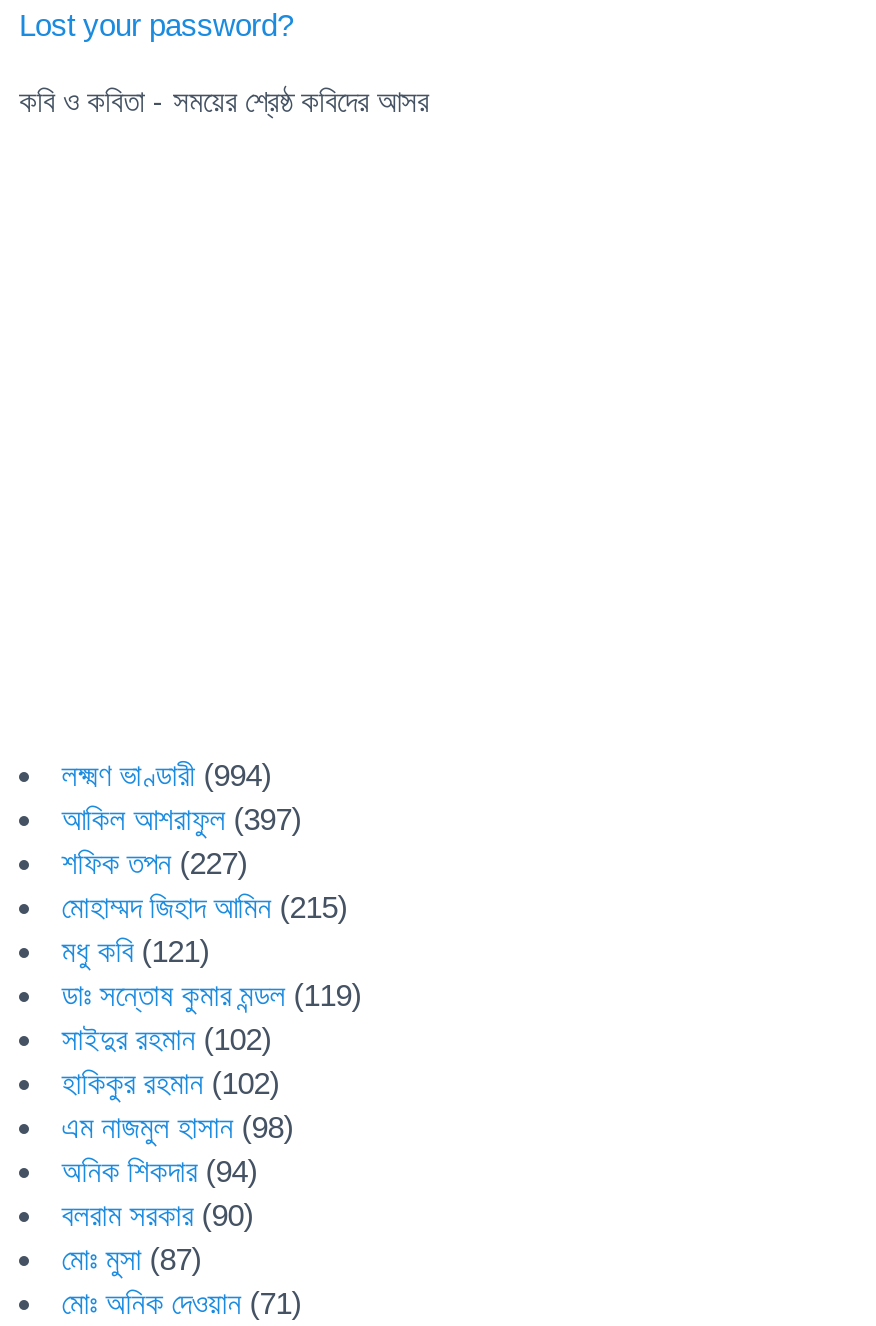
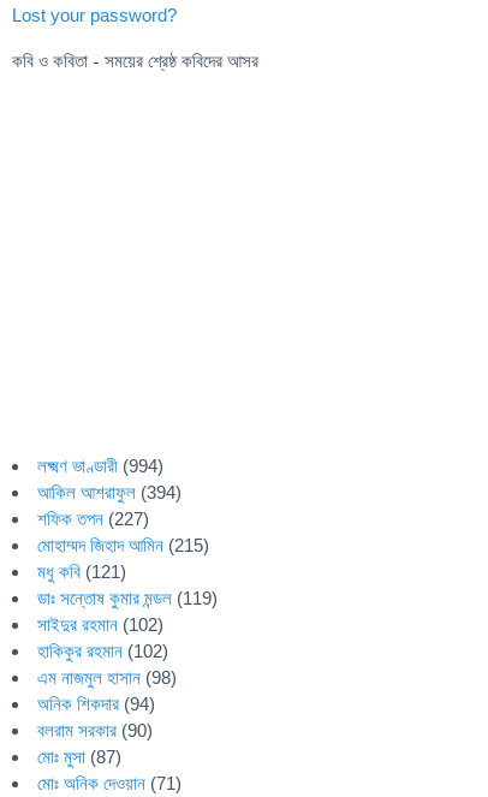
- আকিল আশরাফুল (397)
+ আকিল আশরাফুল (394)
